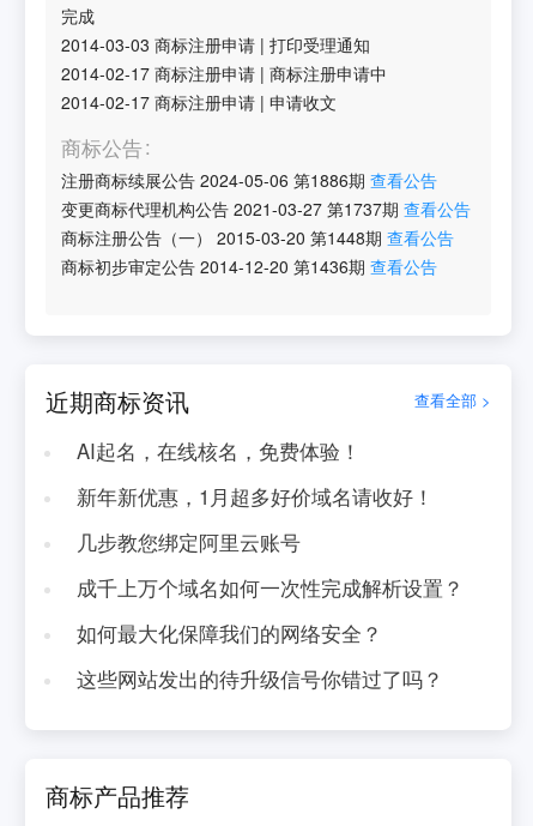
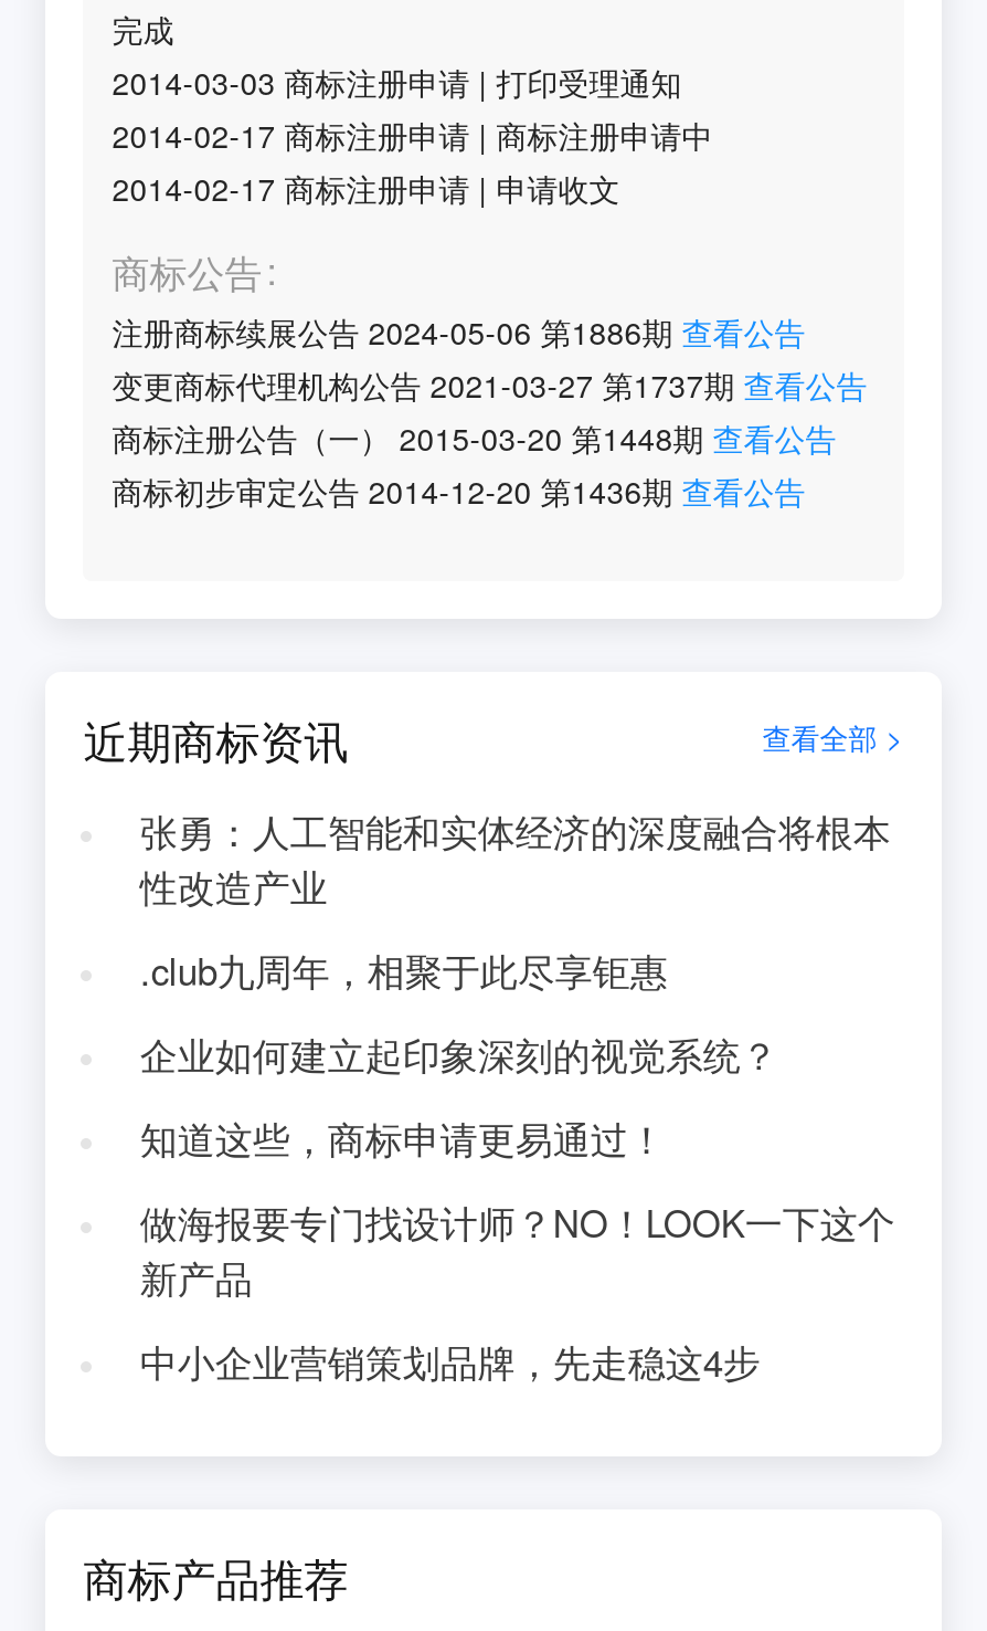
- AI起名，在线核名，免费体验！
+ 张勇：人工智能和实体经济的深度融合将根本
+ 性改造产业

- 新年新优惠，1月超多好价域名请收好！
+ .club九周年，相聚于此尽享钜惠

- 几步教您绑定阿里云账号
+ 企业如何建立起印象深刻的视觉系统？

- 成千上万个域名如何一次性完成解析设置？
+ 知道这些，商标申请更易通过！

- 如何最大化保障我们的网络安全？
+ 做海报要专门找设计师？NO！LOOK一下这个
+ 新产品

- 这些网站发出的待升级信号你错过了吗？
+ 中小企业营销策划品牌，先走稳这4步
